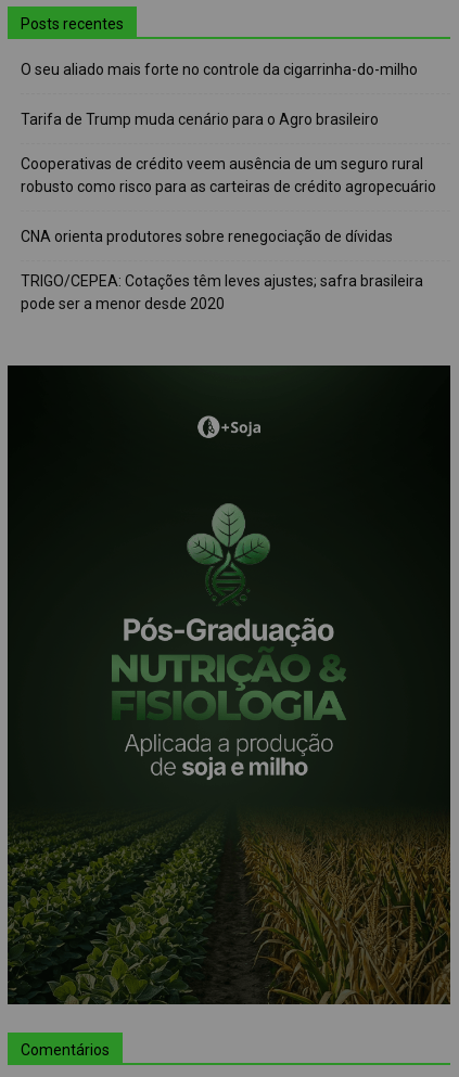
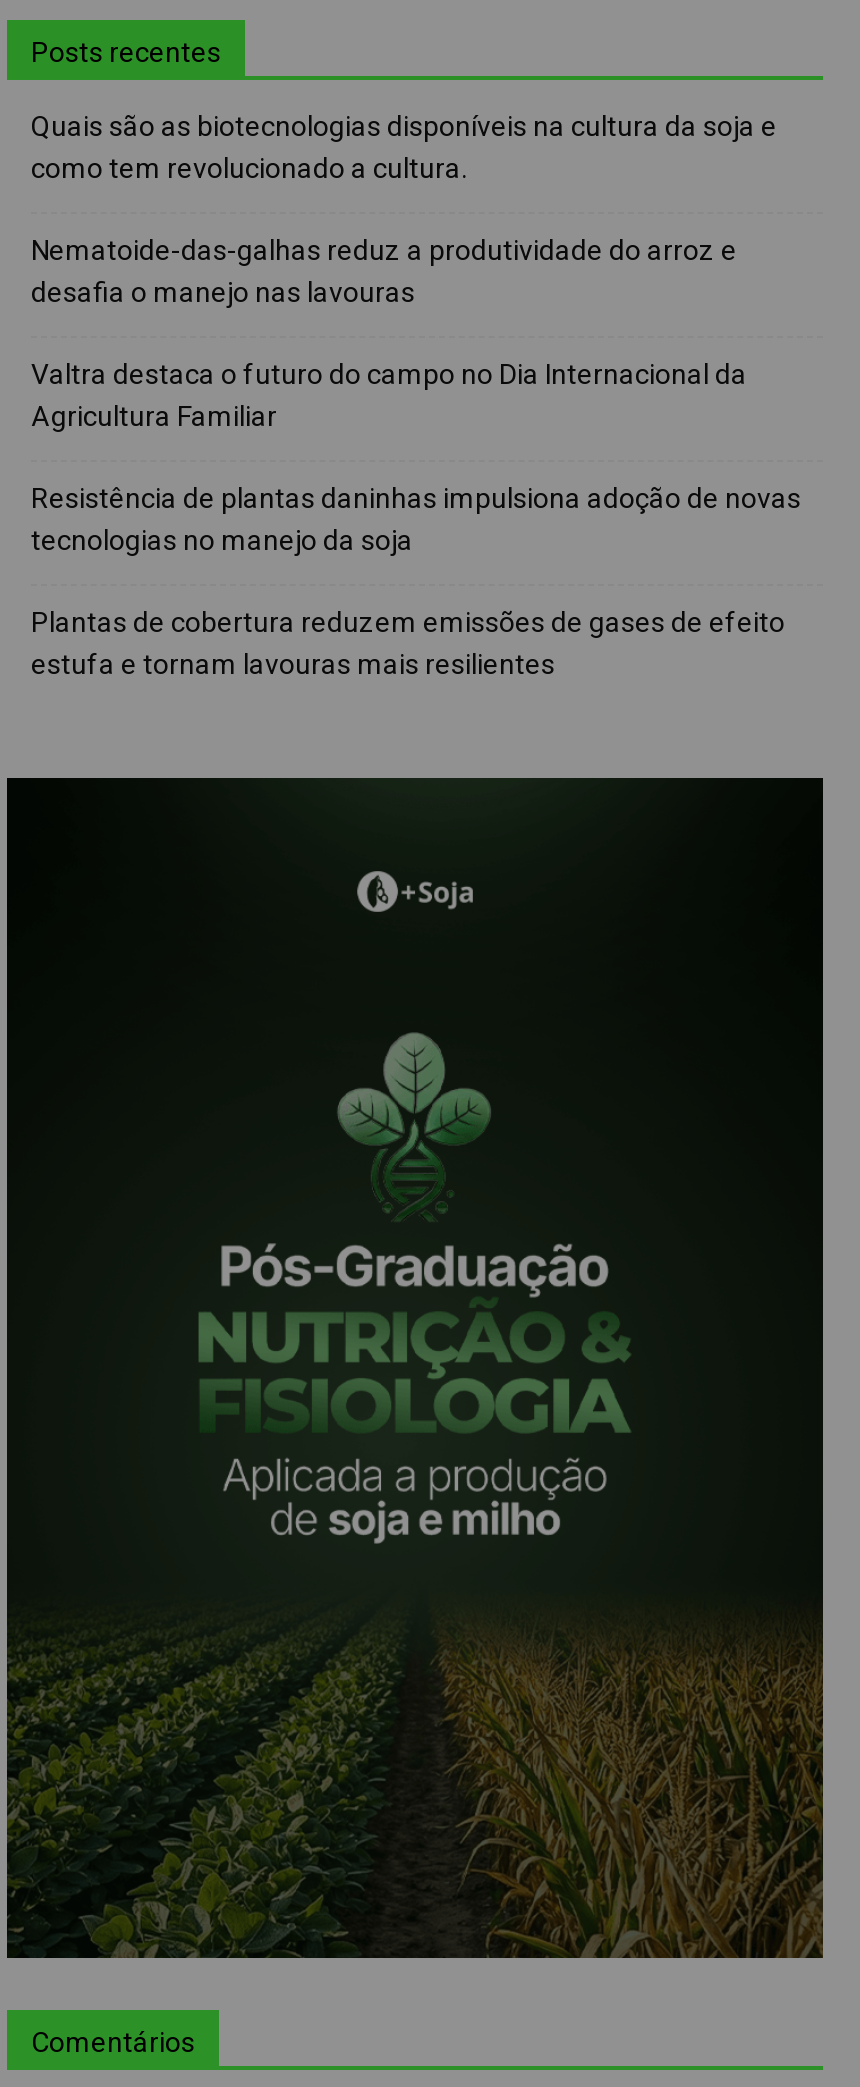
- O seu aliado mais forte no controle da cigarrinha-do-milho
+ Quais são as biotecnologias disponíveis na cultura da soja e
+ como tem revolucionado a cultura.

- Tarifa de Trump muda cenário para o Agro brasileiro
+ Nematoide-das-galhas reduz a produtividade do arroz e
+ desafia o manejo nas lavouras

- Cooperativas de crédito veem ausência de um seguro rural
- robusto como risco para as carteiras de crédito agropecuário
+ Valtra destaca o futuro do campo no Dia Internacional da
+ Agricultura Familiar

- CNA orienta produtores sobre renegociação de dívidas
+ Resistência de plantas daninhas impulsiona adoção de novas
+ tecnologias no manejo da soja

- TRIGO/CEPEA: Cotações têm leves ajustes; safra brasileira
- pode ser a menor desde 2020
+ Plantas de cobertura reduzem emissões de gases de efeito
+ estufa e tornam lavouras mais resilientes
